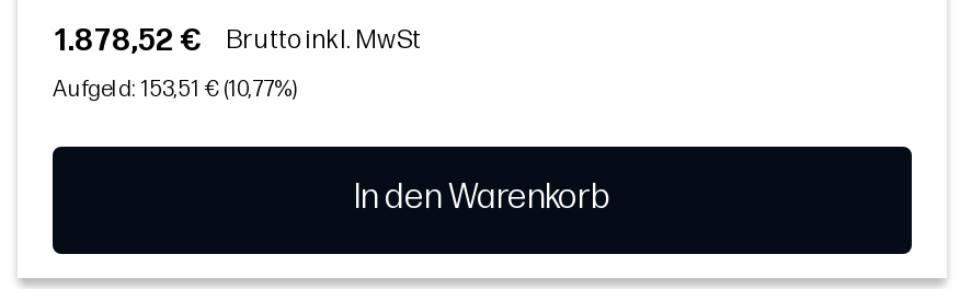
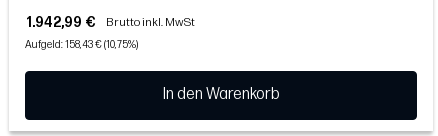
- 1.878,52 € Brutto inkl. MwSt
+ 1.942,99 € Brutto inkl. MwSt

- Aufgeld: 153,51 € (10,77%)
+ Aufgeld: 158,43 € (10,75%)
